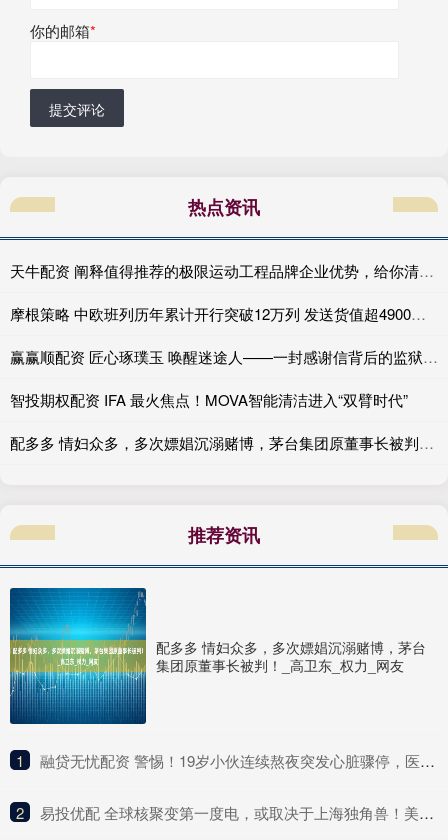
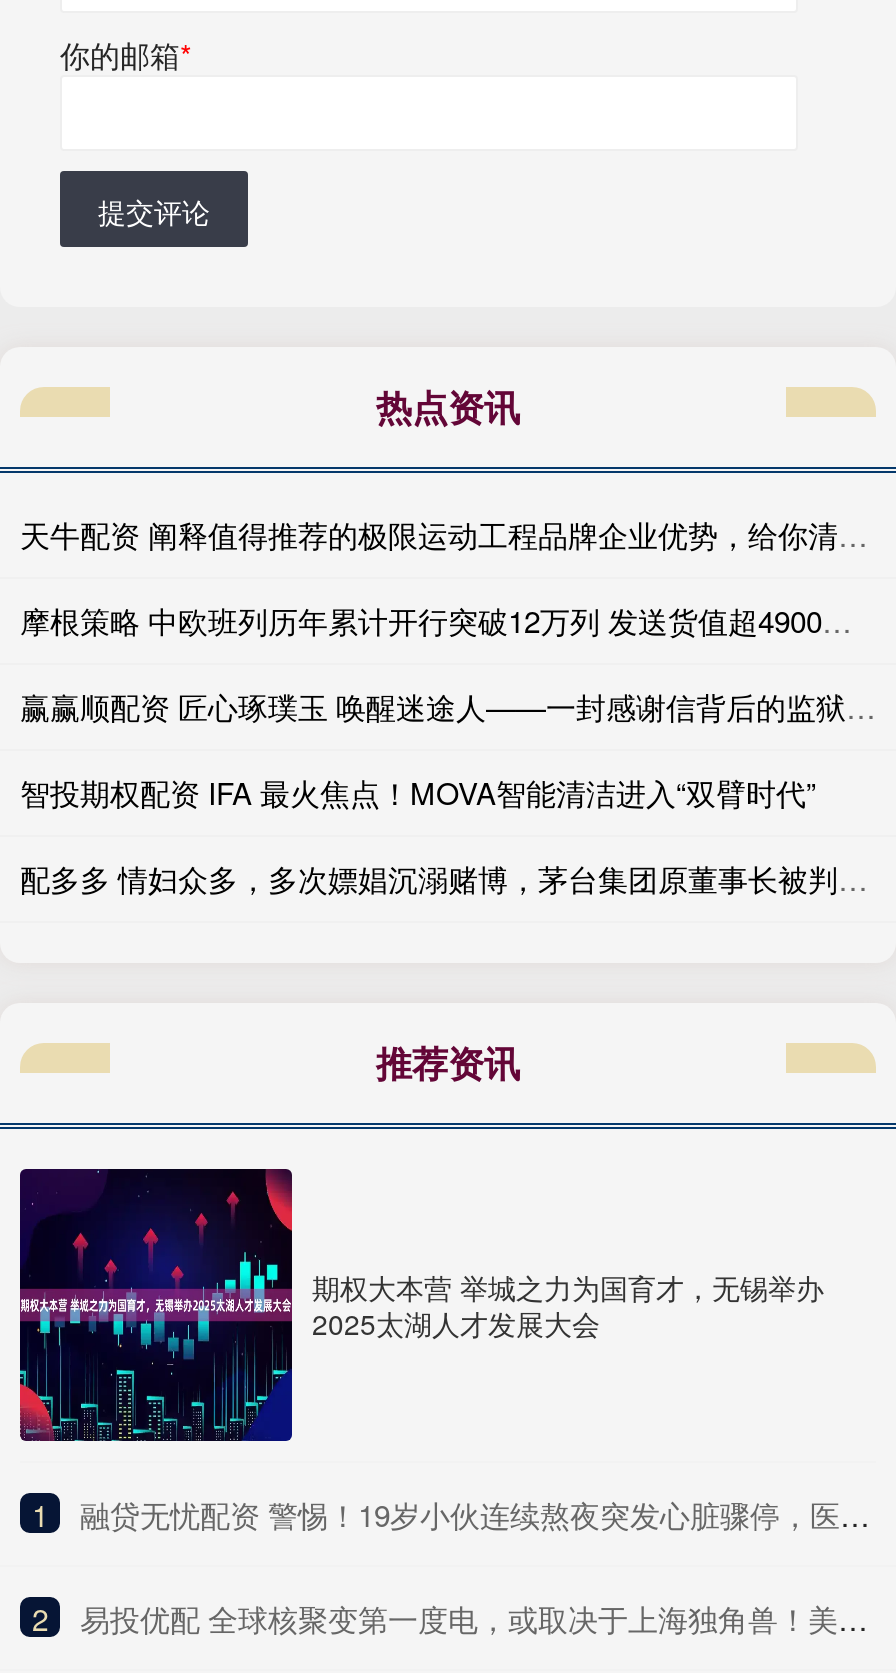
- [image]
- 配多多 情妇众多，多次嫖娼沉溺赌博，茅台
- 集团原董事长被判！_高卫东_权力_网友
+ [image]
+ 期权大本营 举城之力为国育才，无锡举办
+ 2025太湖人才发展大会
